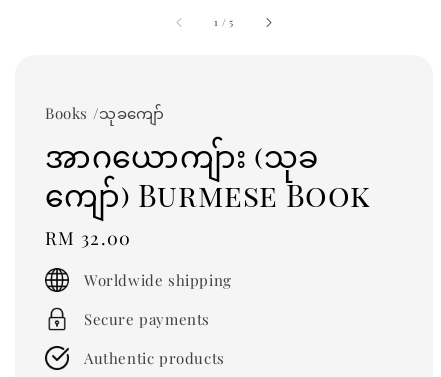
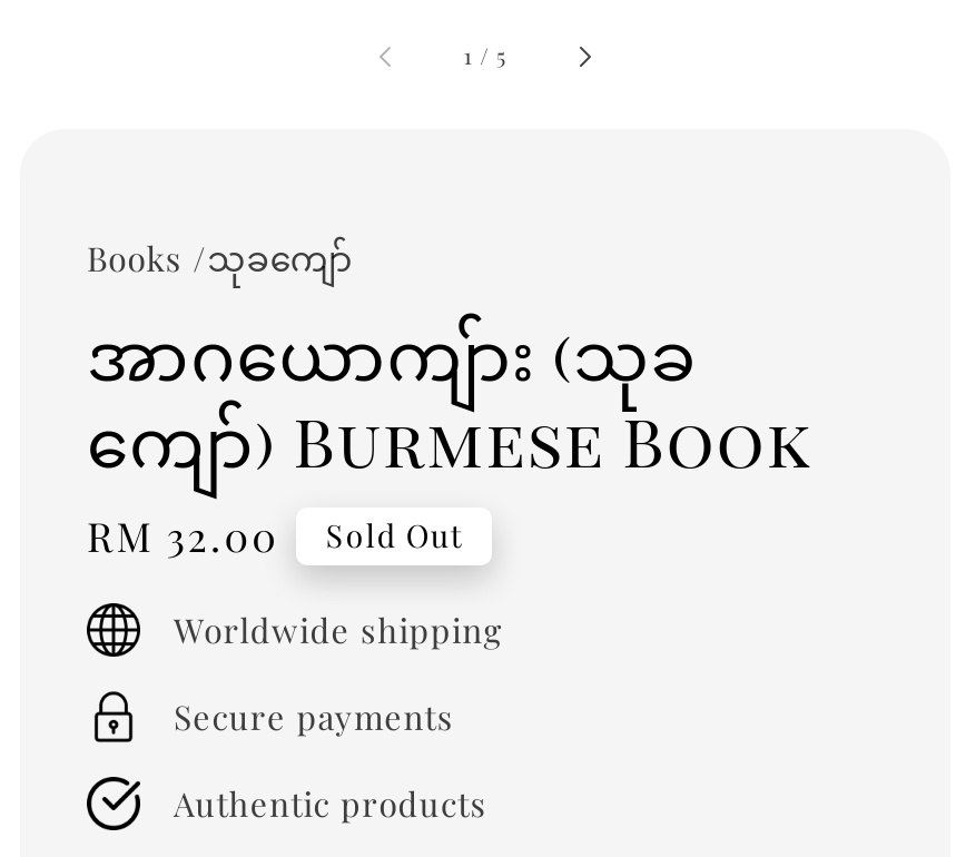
+ Sold Out
